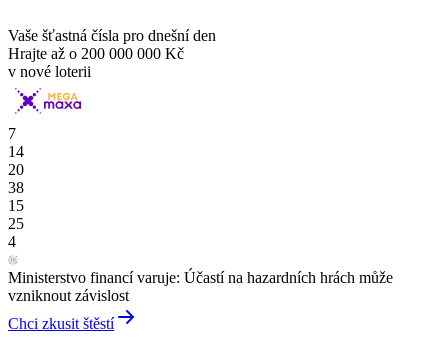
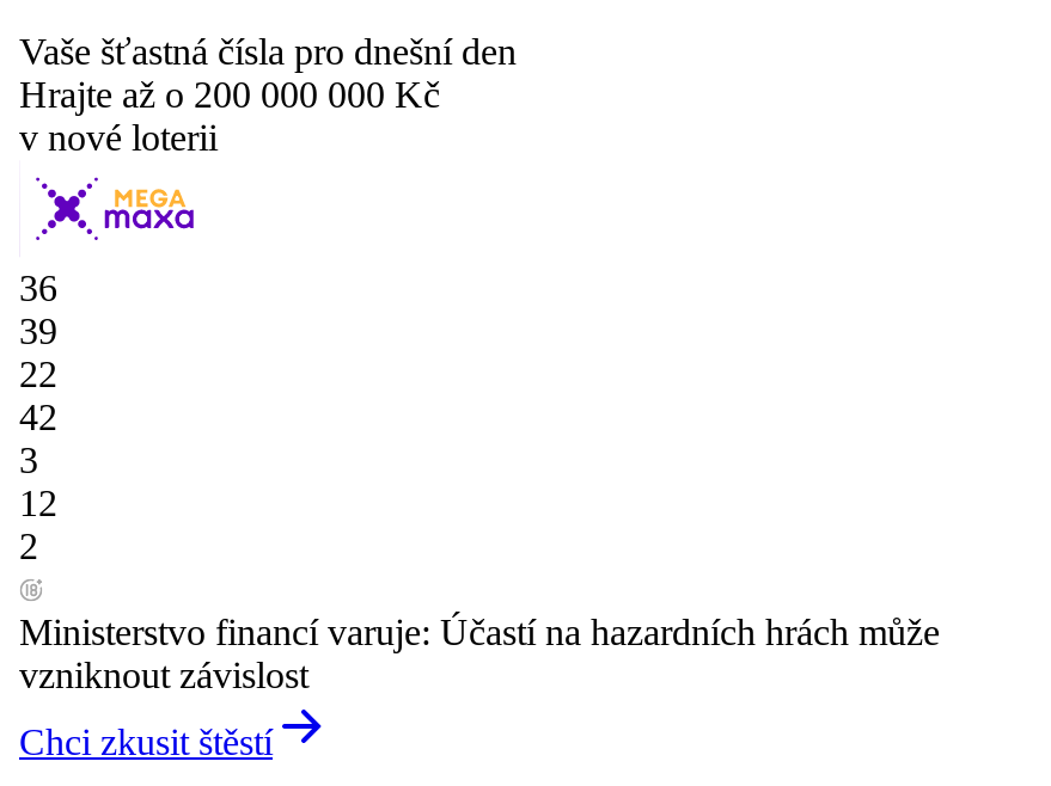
- 7
+ 36

- 14
+ 39

- 20
+ 22

- 38
+ 42

- 15
+ 3

- 25
+ 12

- 4
+ 2
